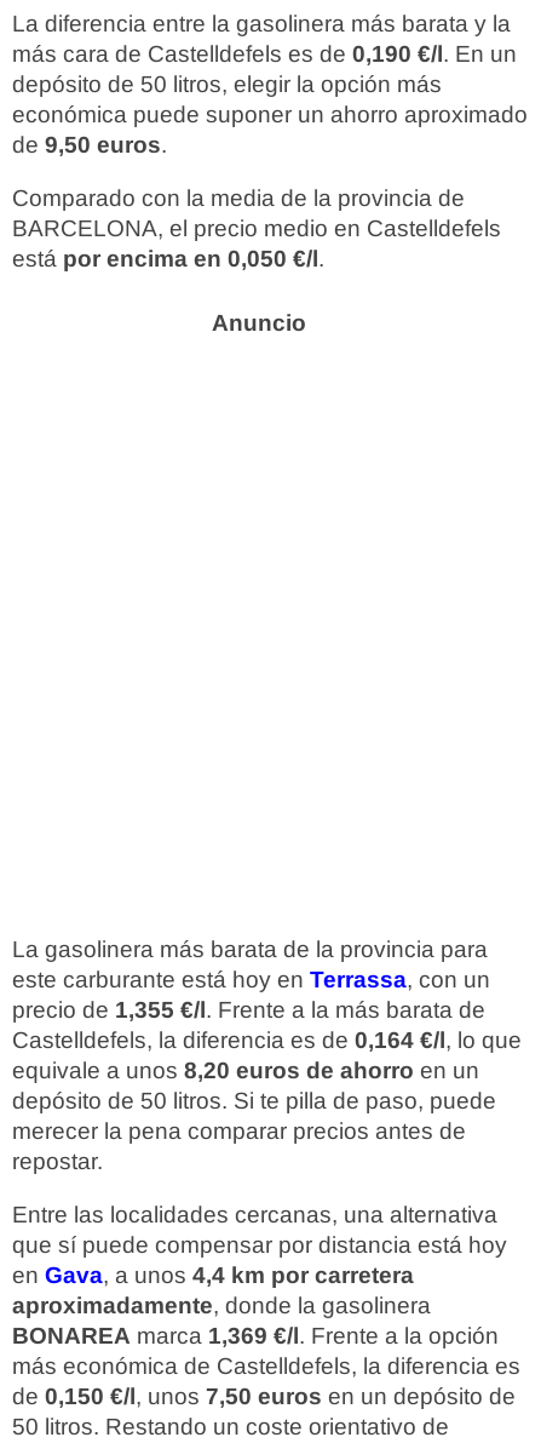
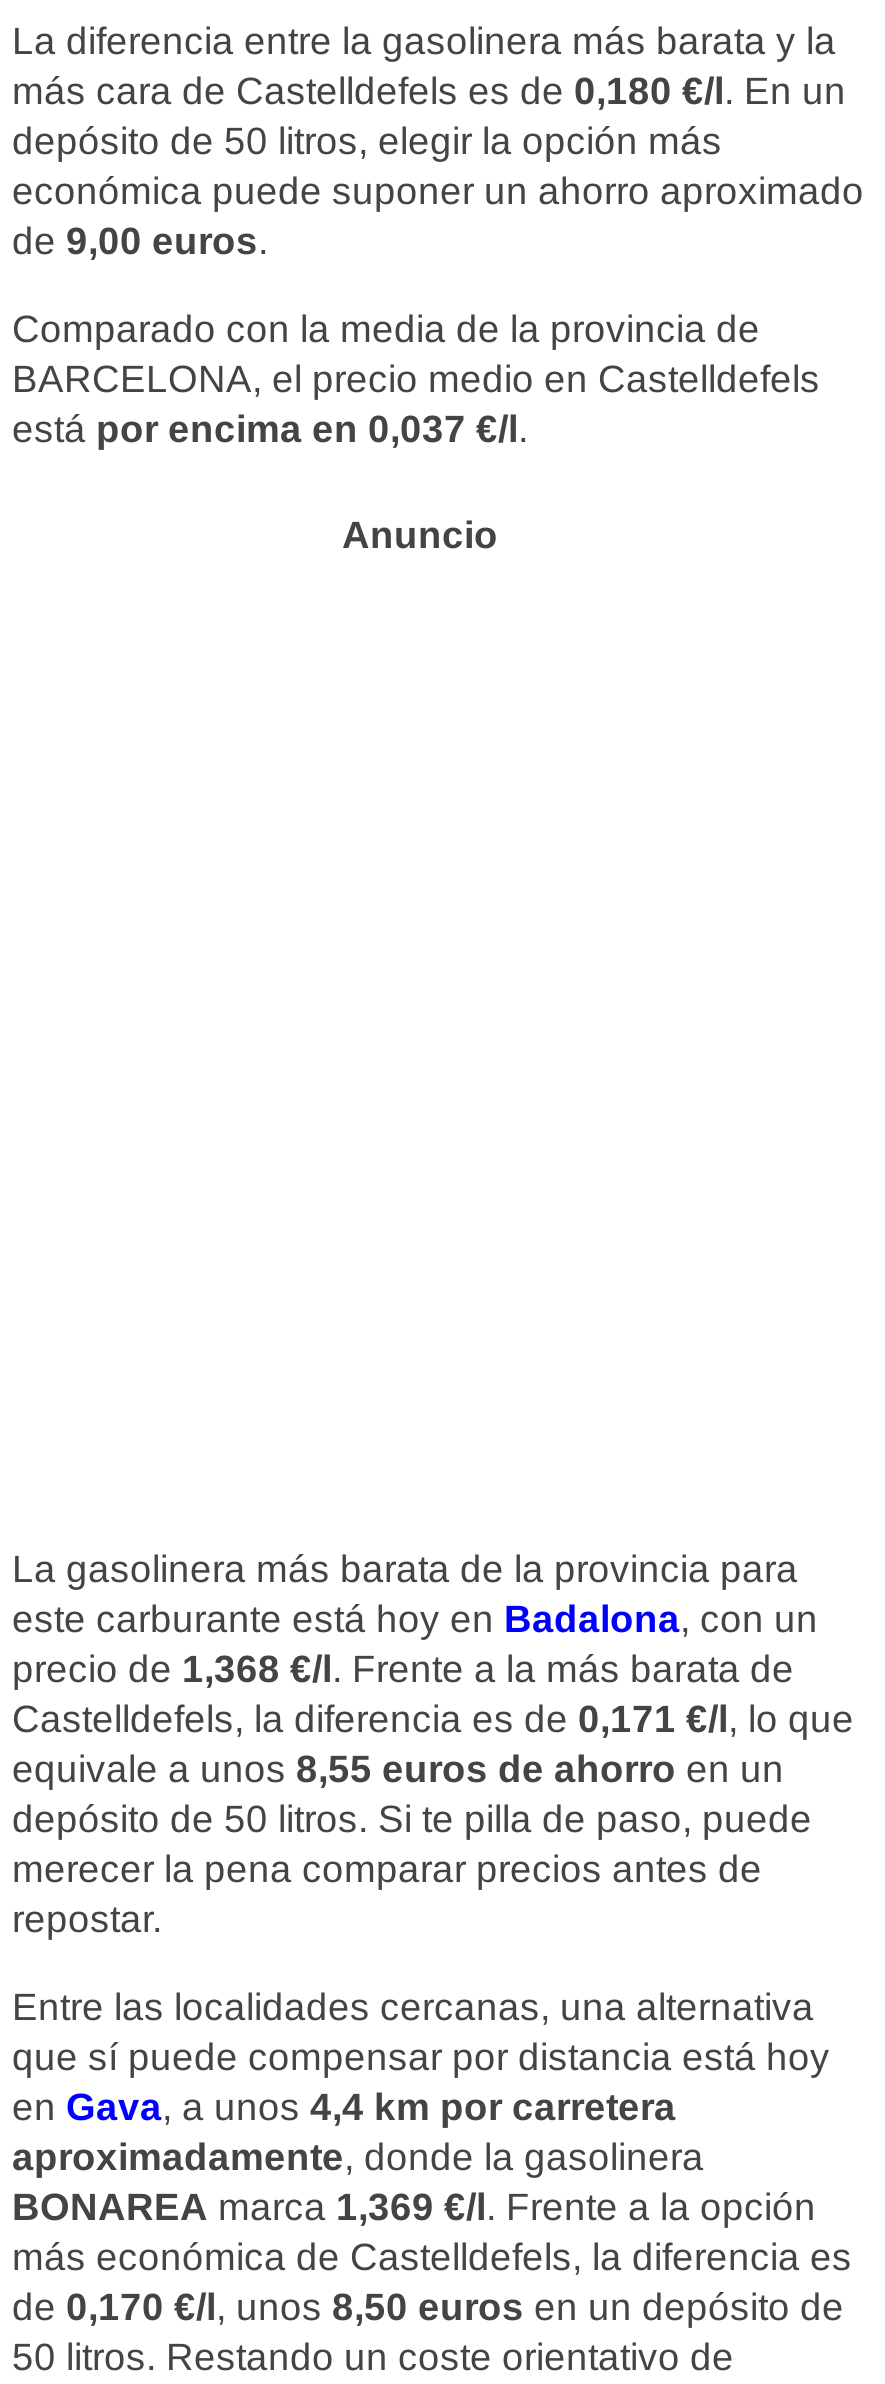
- más cara de Castelldefels es de 0,190 €/l. En un
+ más cara de Castelldefels es de 0,180 €/l. En un

- de 9,50 euros.
+ de 9,00 euros.

- está por encima en 0,050 €/l.
+ está por encima en 0,037 €/l.

- este carburante está hoy en Terrassa, con un
+ este carburante está hoy en Badalona, con un

- precio de 1,355 €/l. Frente a la más barata de
+ precio de 1,368 €/l. Frente a la más barata de

- Castelldefels, la diferencia es de 0,164 €/l, lo que
+ Castelldefels, la diferencia es de 0,171 €/l, lo que

- equivale a unos 8,20 euros de ahorro en un
+ equivale a unos 8,55 euros de ahorro en un

- de 0,150 €/l, unos 7,50 euros en un depósito de
+ de 0,170 €/l, unos 8,50 euros en un depósito de
